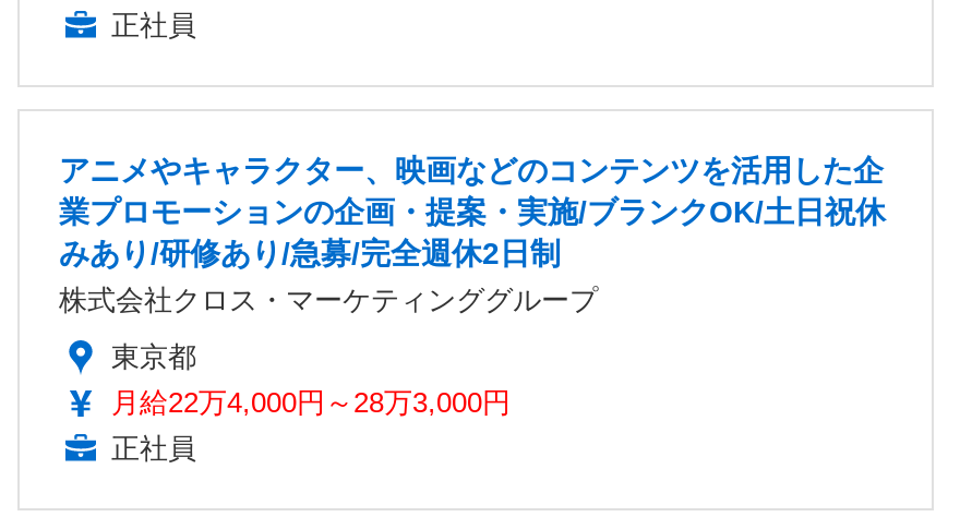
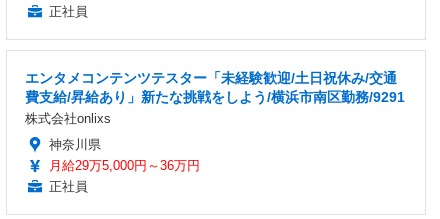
- アニメやキャラクター、映画などのコンテンツを活用した企
- 業プロモーションの企画・提案・実施/ブランクOK/土日祝休
- みあり/研修あり/急募/完全週休2日制
- 株式会社クロス・マーケティンググループ
+ エンタメコンテンツテスター「未経験歓迎/土日祝休み/交通
+ 費支給/昇給あり」新たな挑戦をしよう/横浜市南区勤務/9291
+ 株式会社onlixs

- 東京都
- 月給22万4,000円～28万3,000円
+ 神奈川県
+ 月給29万5,000円～36万円
